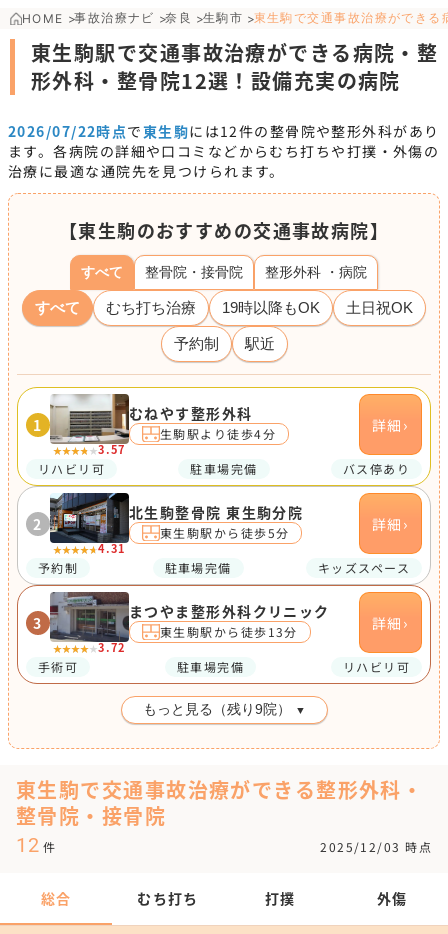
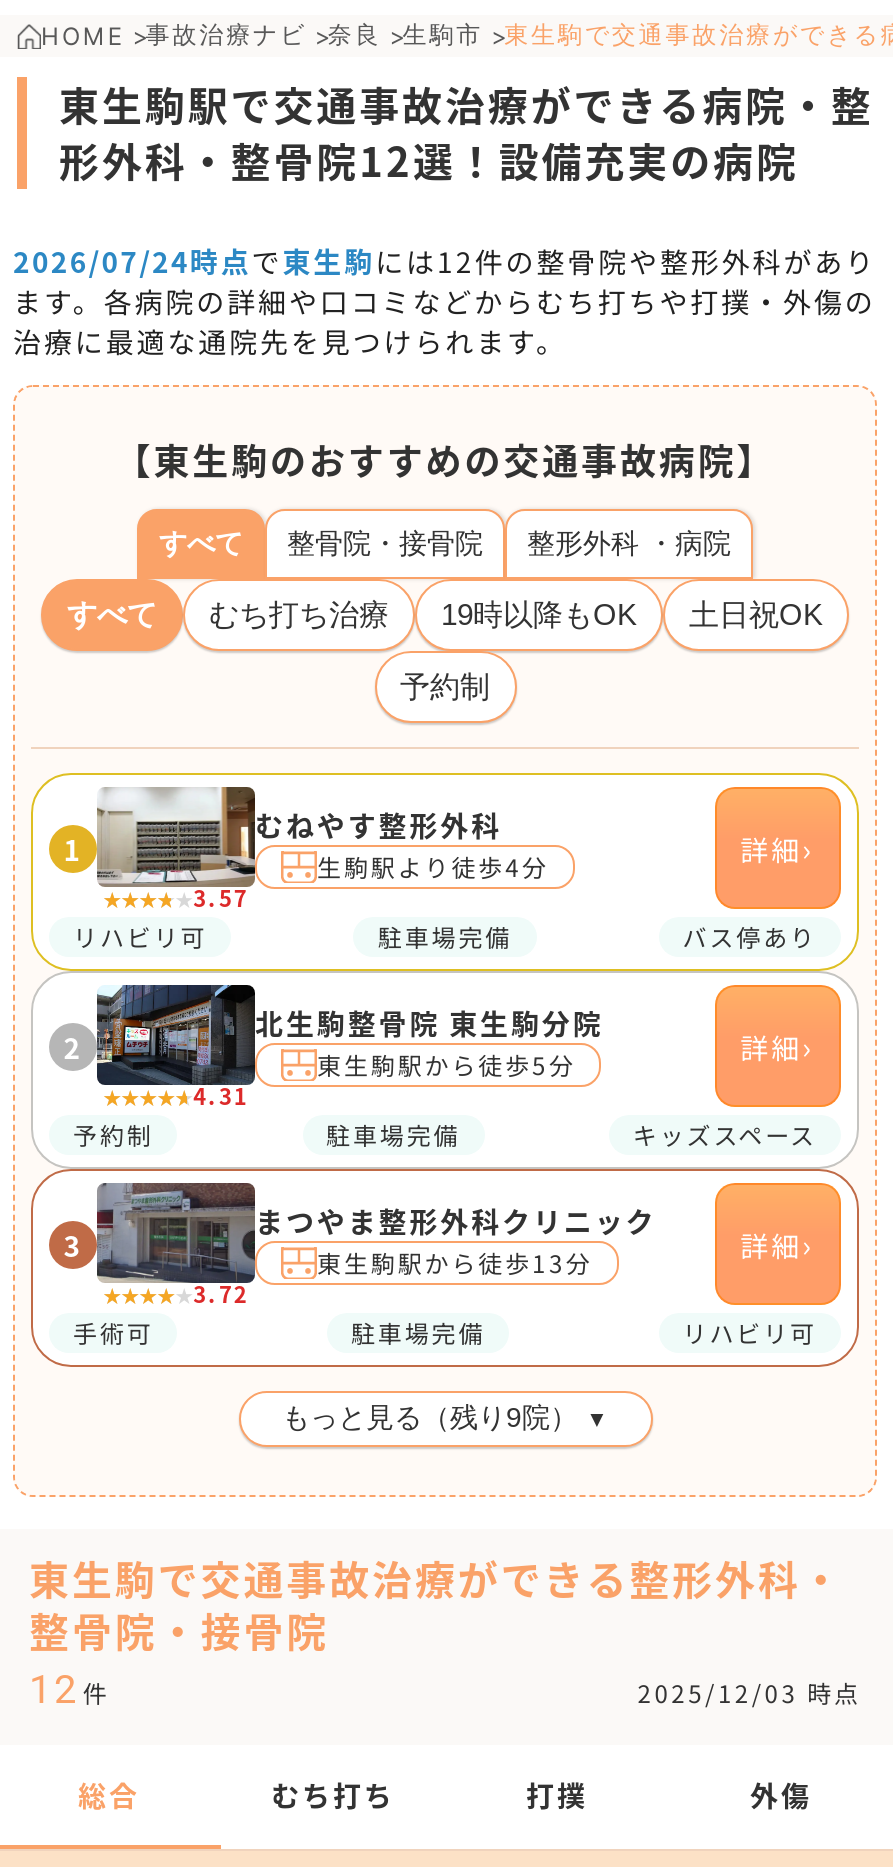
- 2026/07/22時点で東生駒には12件の整骨院や整形外科があり
+ 2026/07/24時点で東生駒には12件の整骨院や整形外科があり

- 駅近
